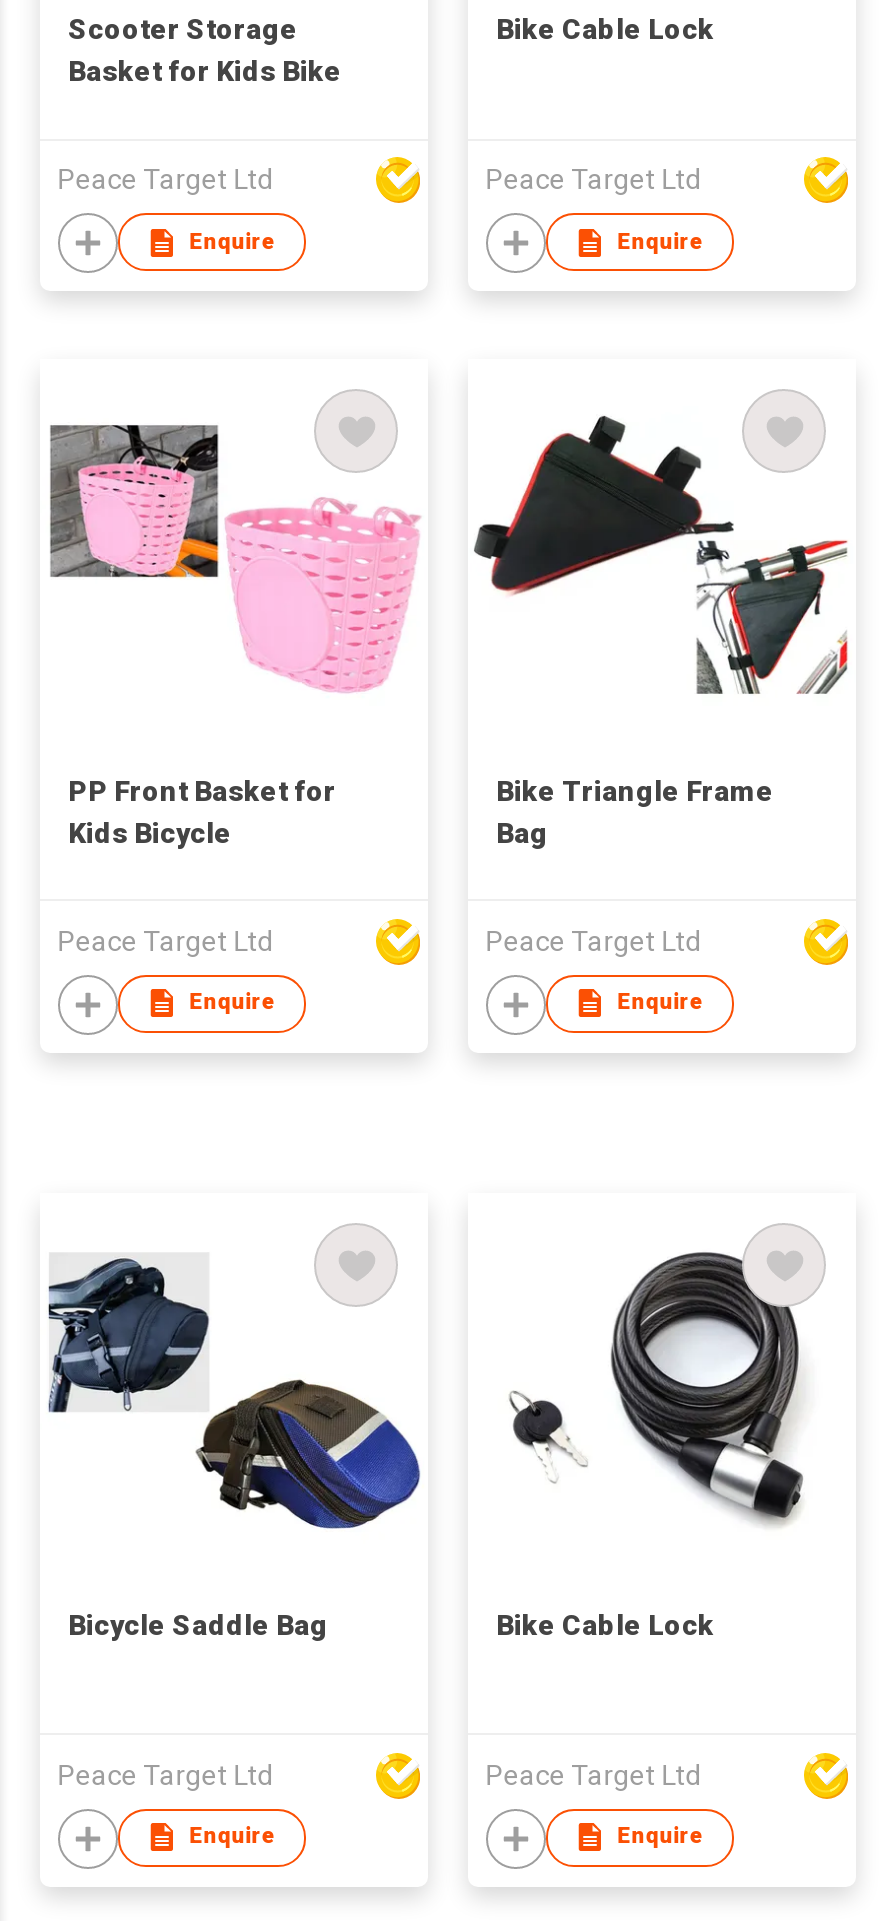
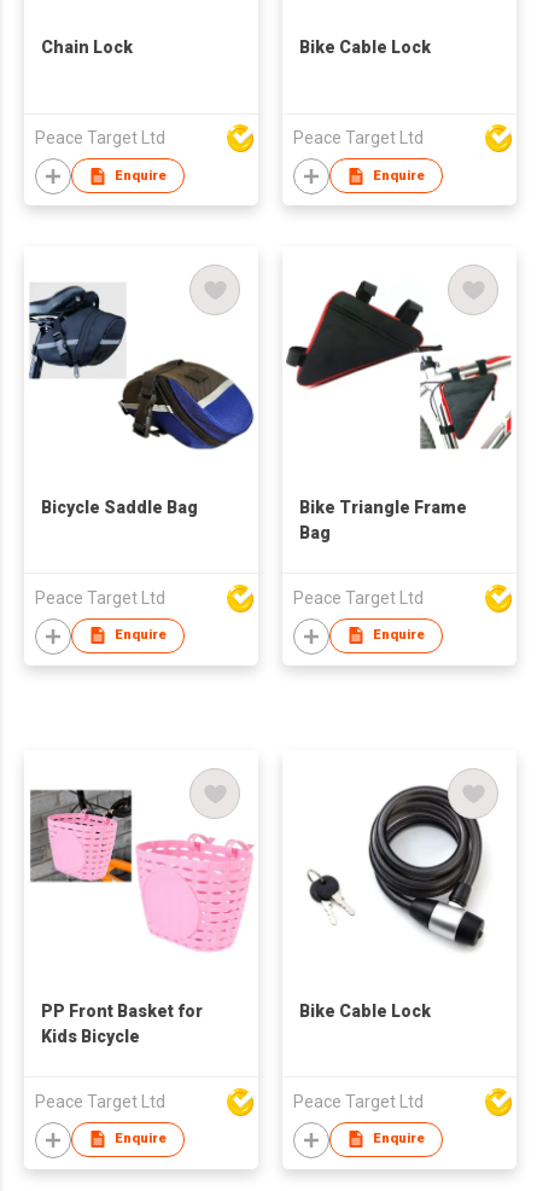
- Scooter Storage
- Basket for Kids Bike
+ Chain Lock

moved down: [image] | PP Front Basket for | Kids Bicycle

moved up: [image] | Bicycle Saddle Bag
